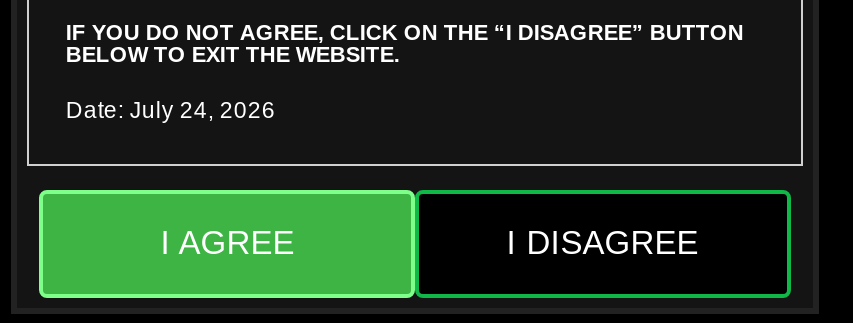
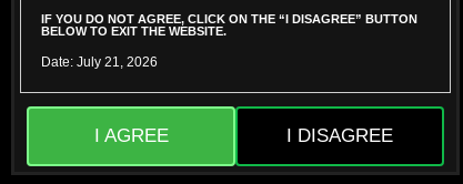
- Date: July 24, 2026
+ Date: July 21, 2026
